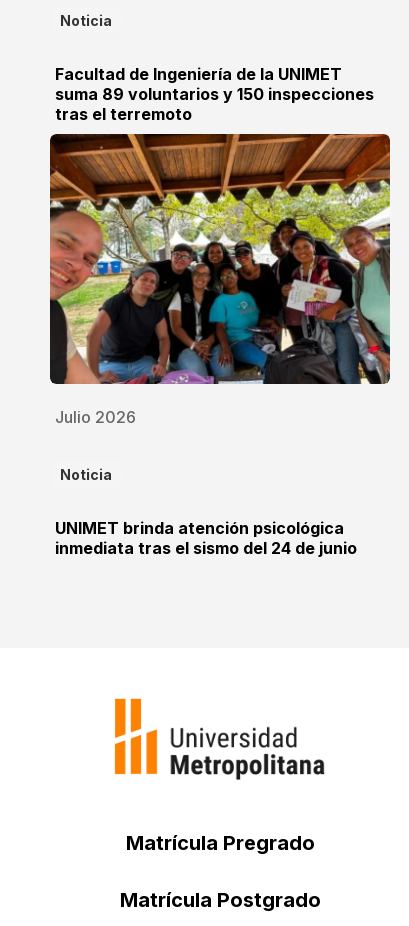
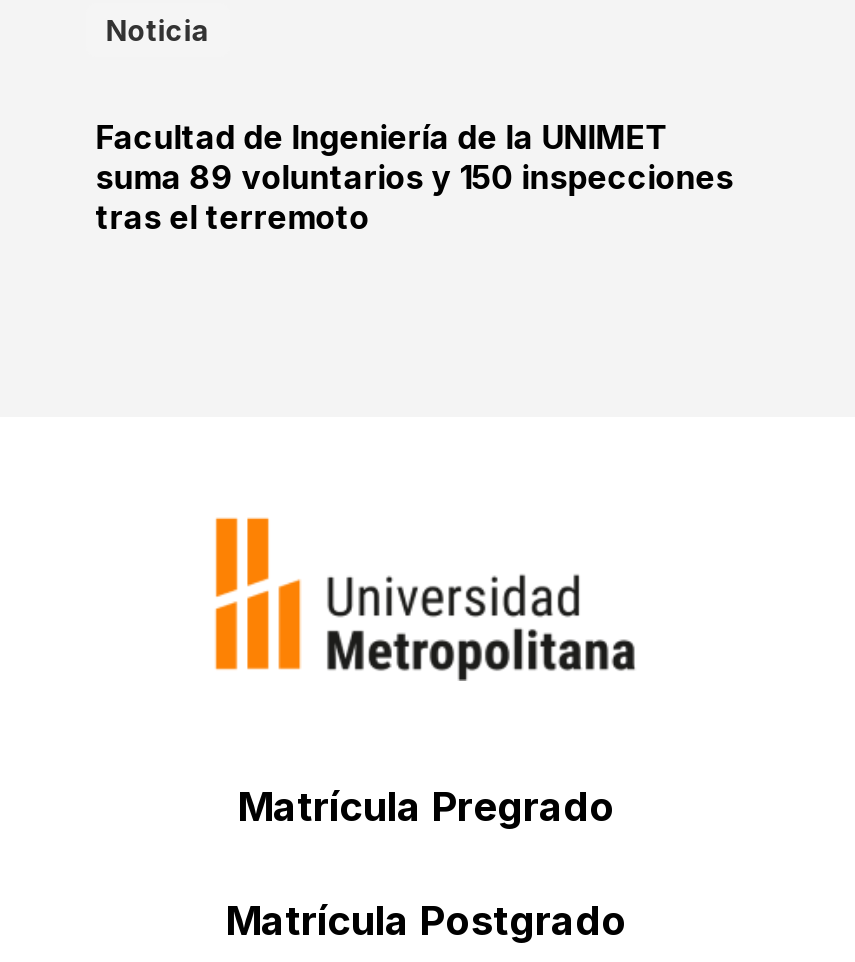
- [image]
- Julio 2026
- Noticia
- UNIMET brinda atención psicológica
- inmediata tras el sismo del 24 de junio
